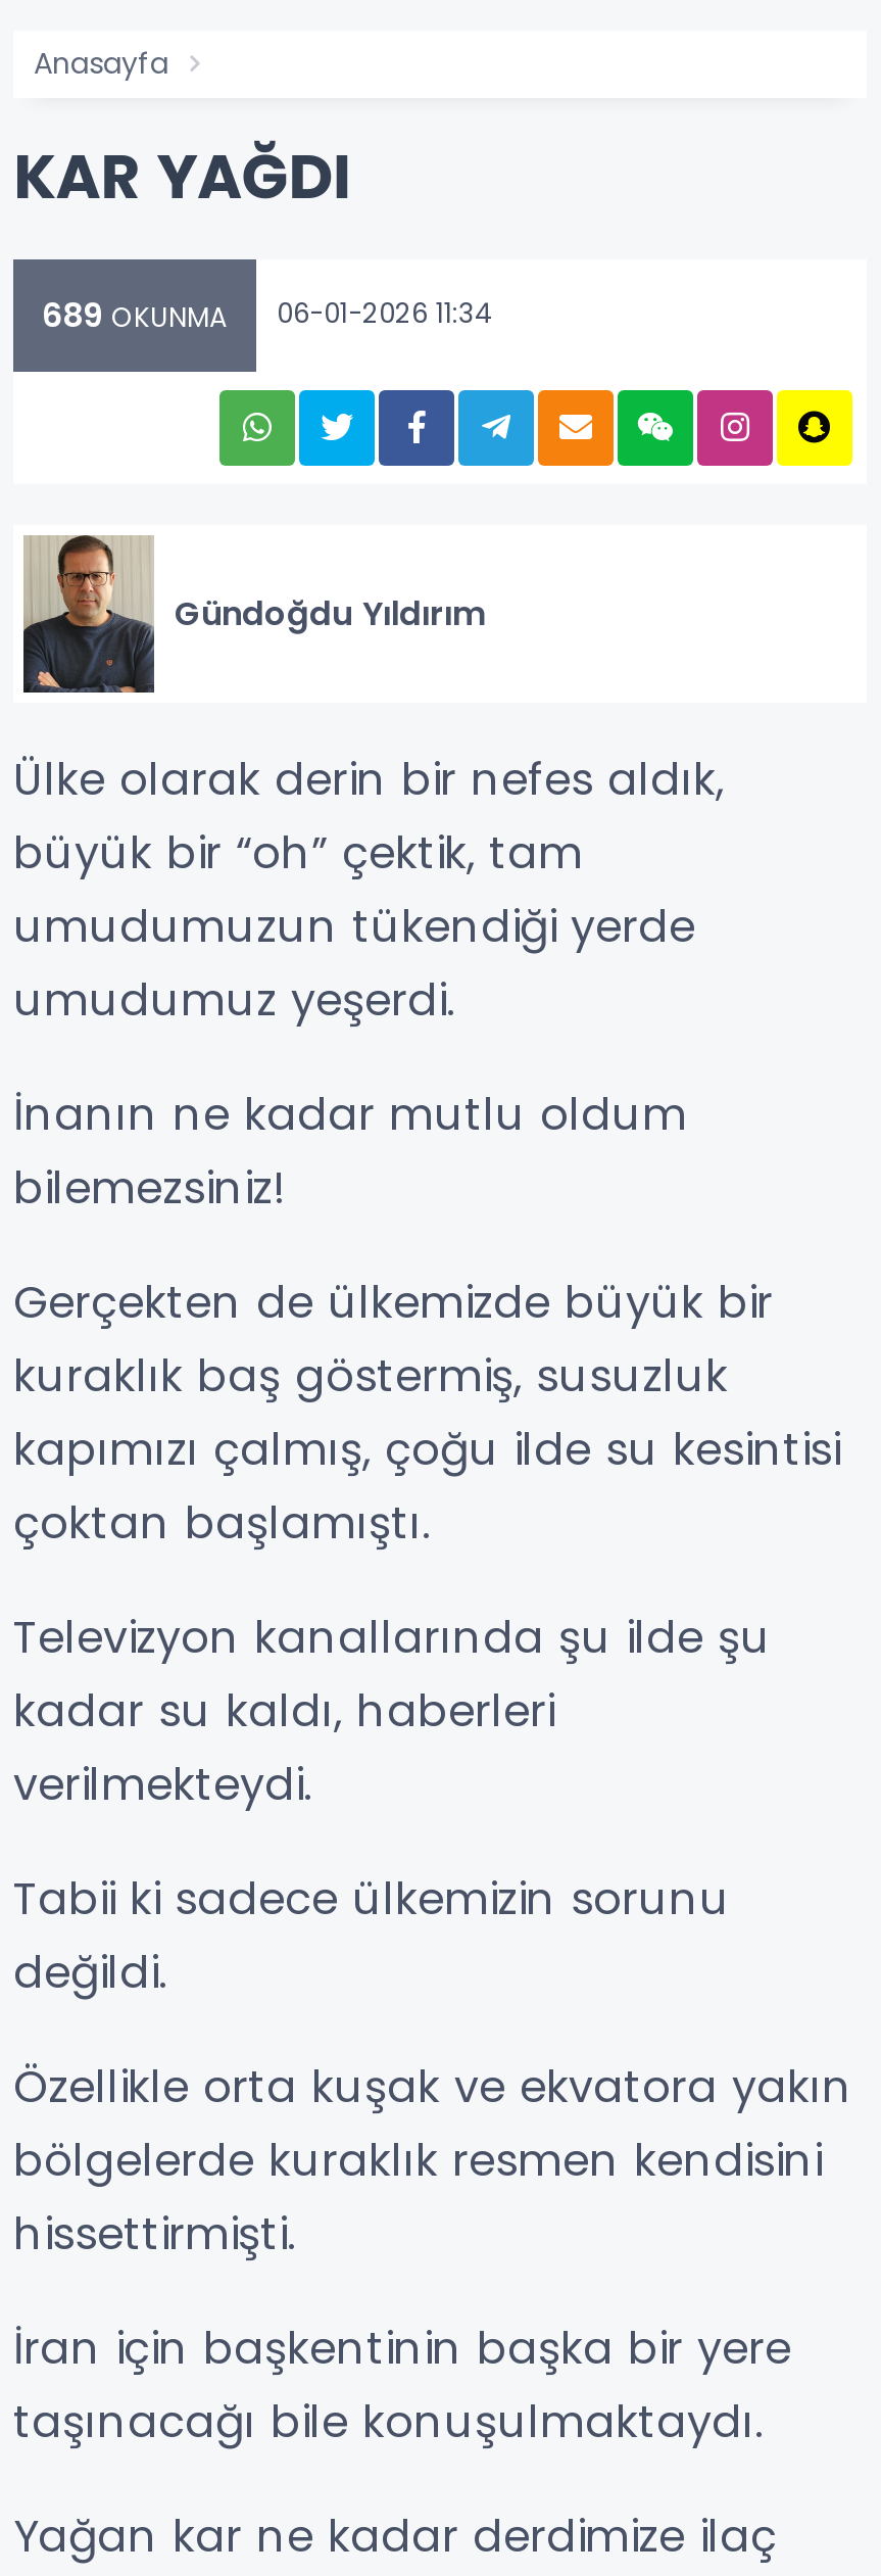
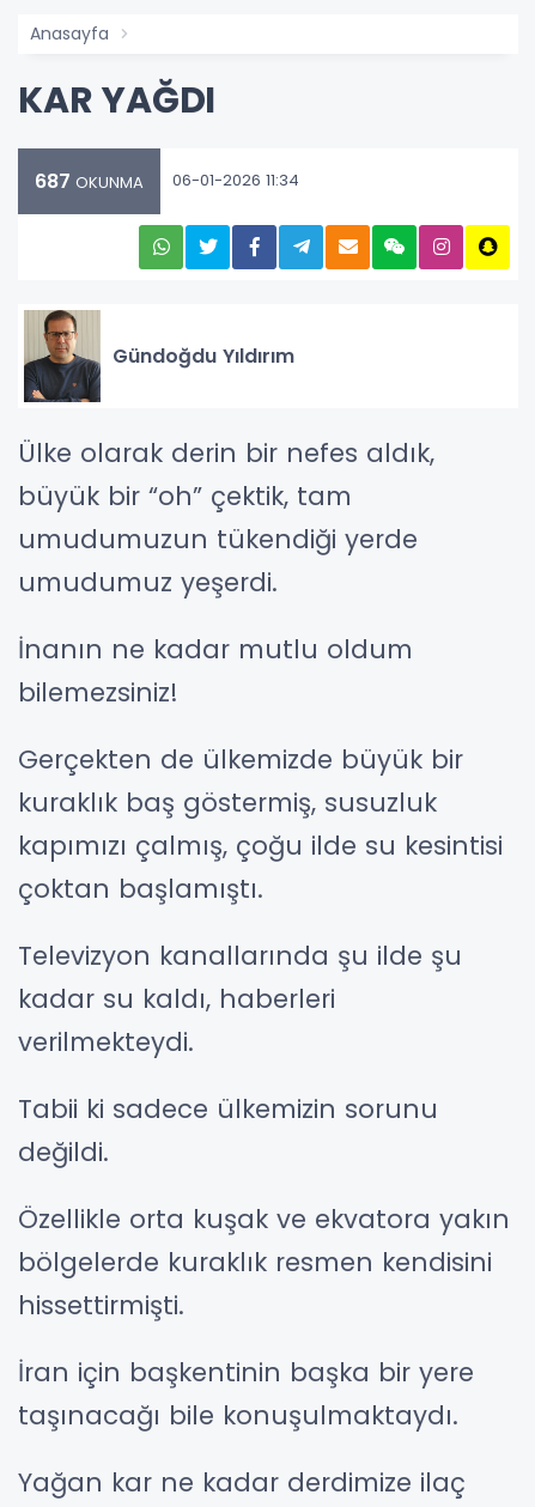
- 689 OKUNMA 06-01-2026 11:34
+ 687 OKUNMA 06-01-2026 11:34
